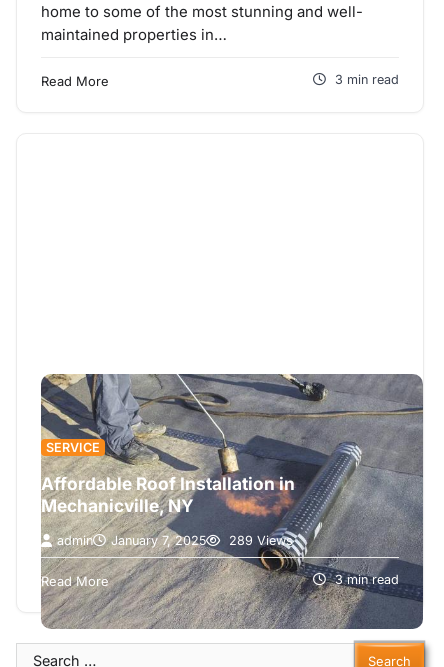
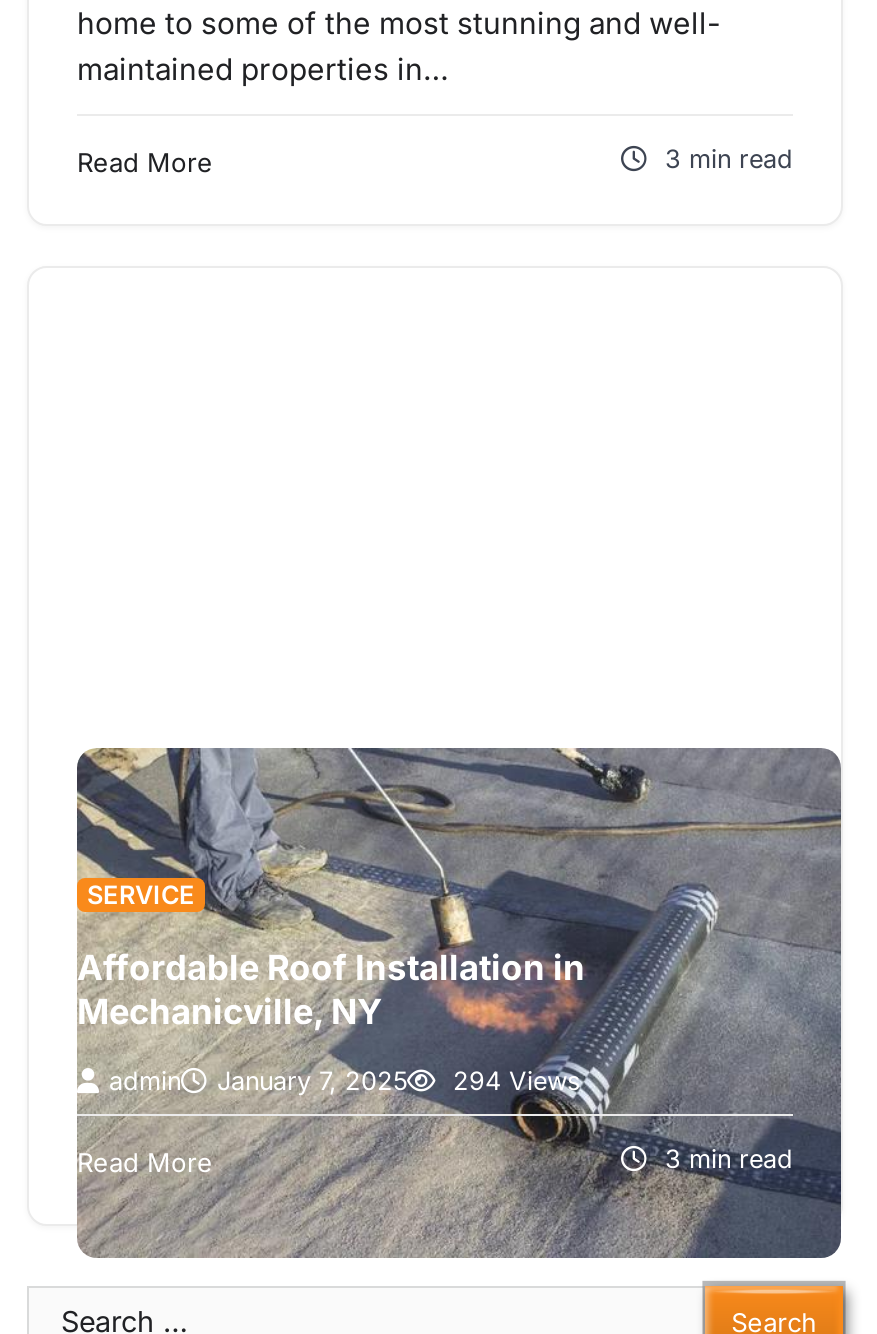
- admin January 7, 2025 289 Views
+ admin January 7, 2025 294 Views
